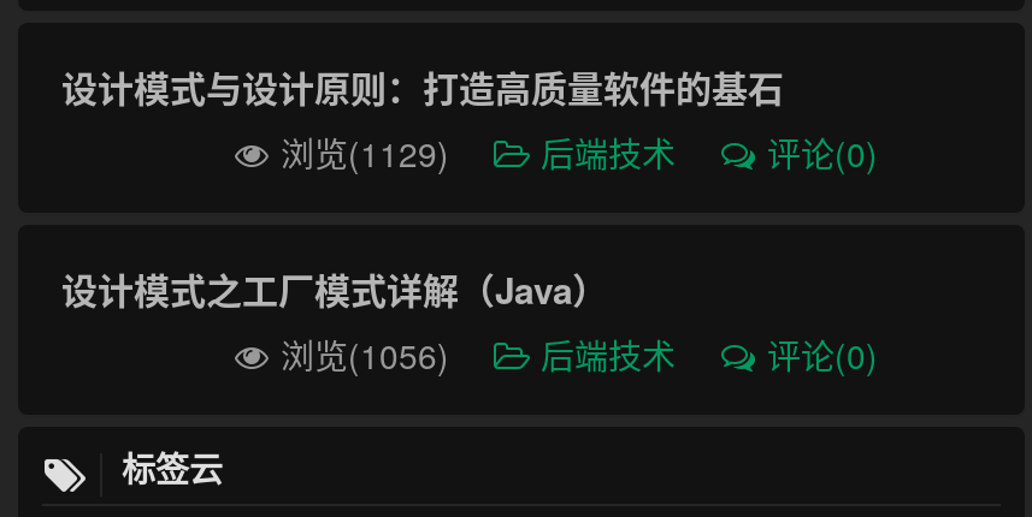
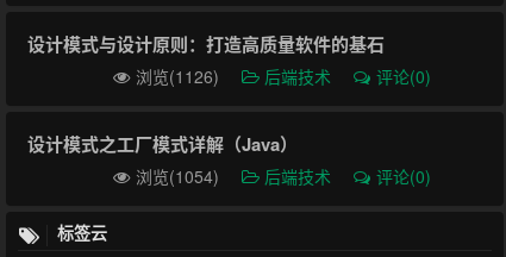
- 浏览(1129) 后端技术 评论(0)
+ 浏览(1126) 后端技术 评论(0)

- 浏览(1056) 后端技术 评论(0)
+ 浏览(1054) 后端技术 评论(0)
